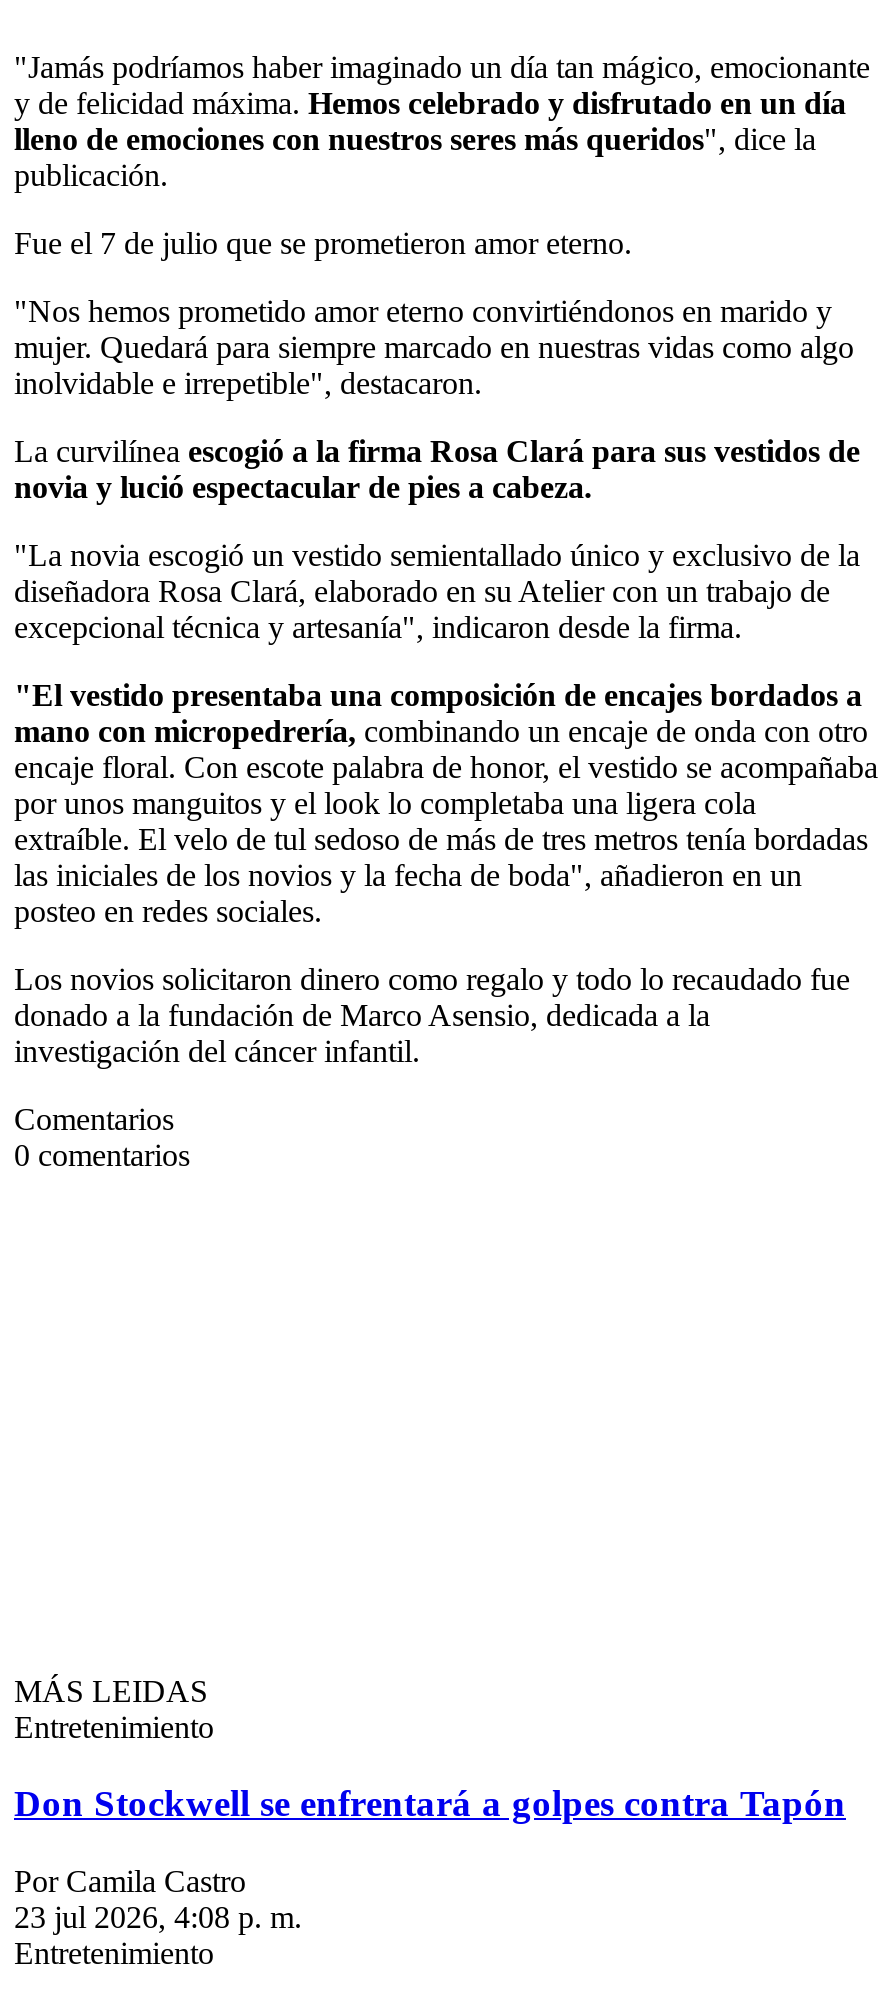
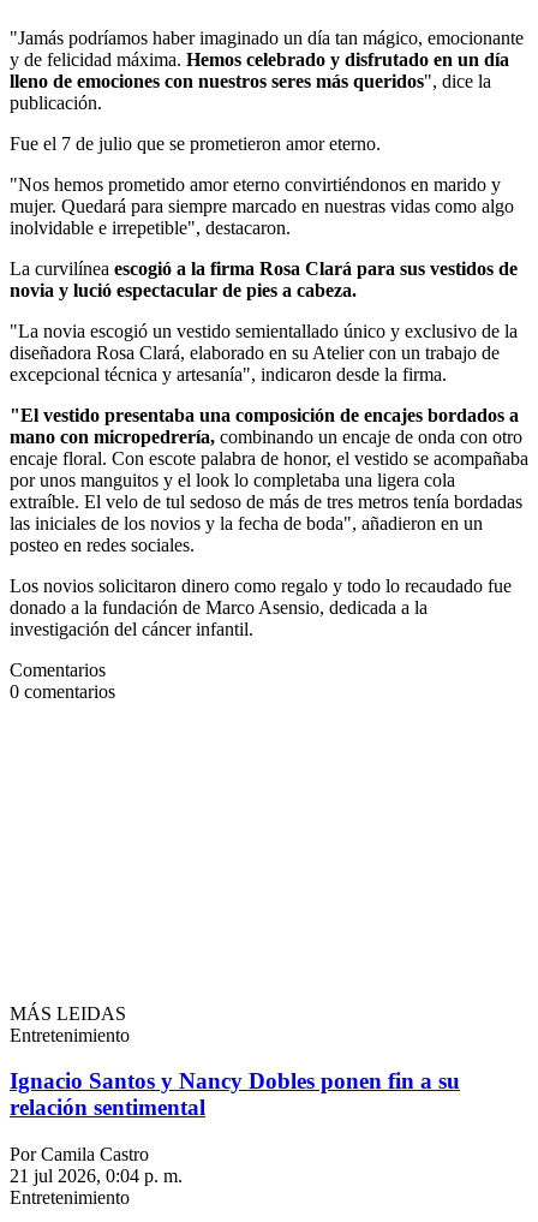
- Don Stockwell se enfrentará a golpes contra Tapón
+ Ignacio Santos y Nancy Dobles ponen fin a su
+ relación sentimental

- 23 jul 2026, 4:08 p. m.
+ 21 jul 2026, 0:04 p. m.
